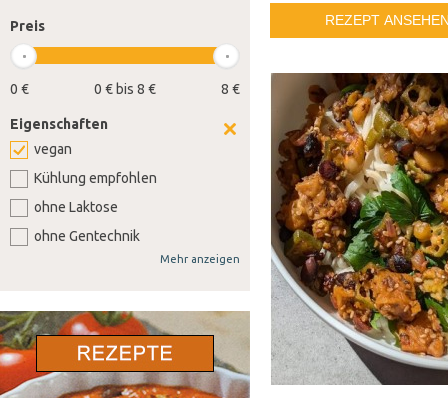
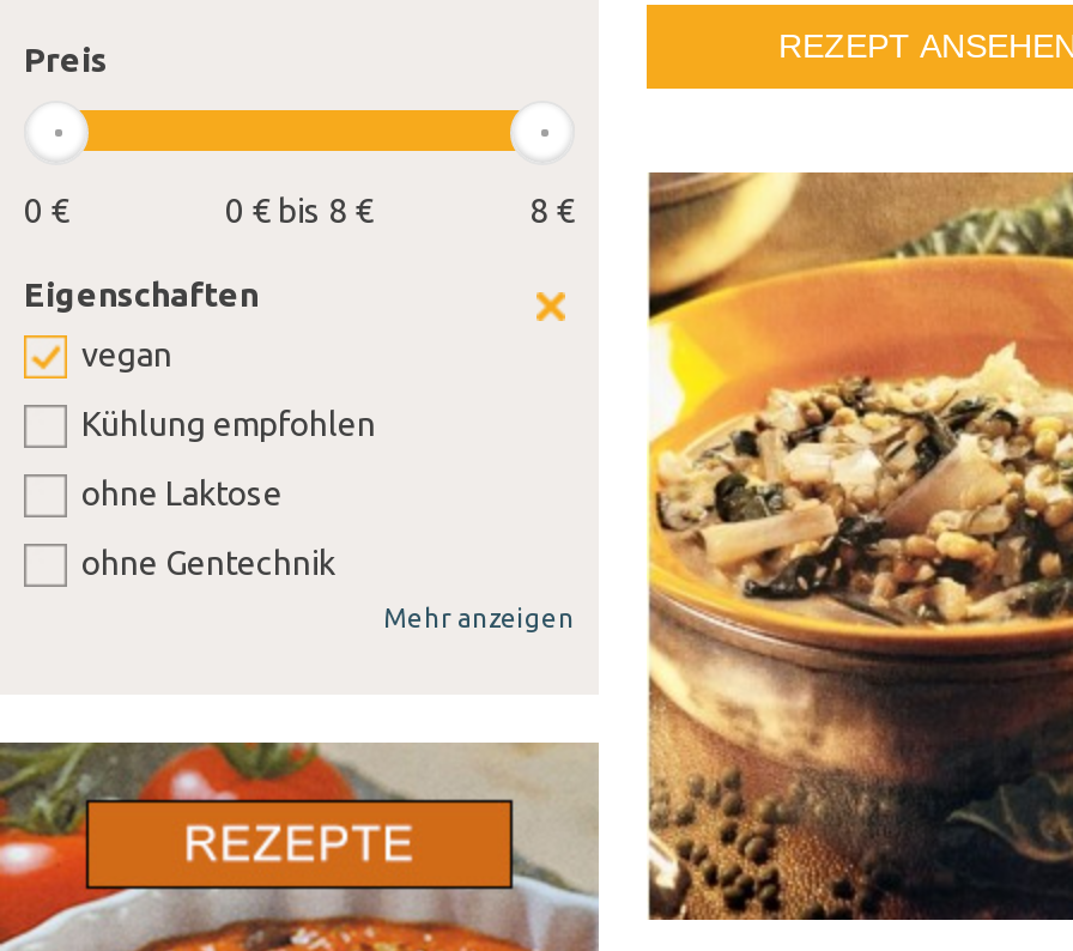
- [image]
+ [image]
